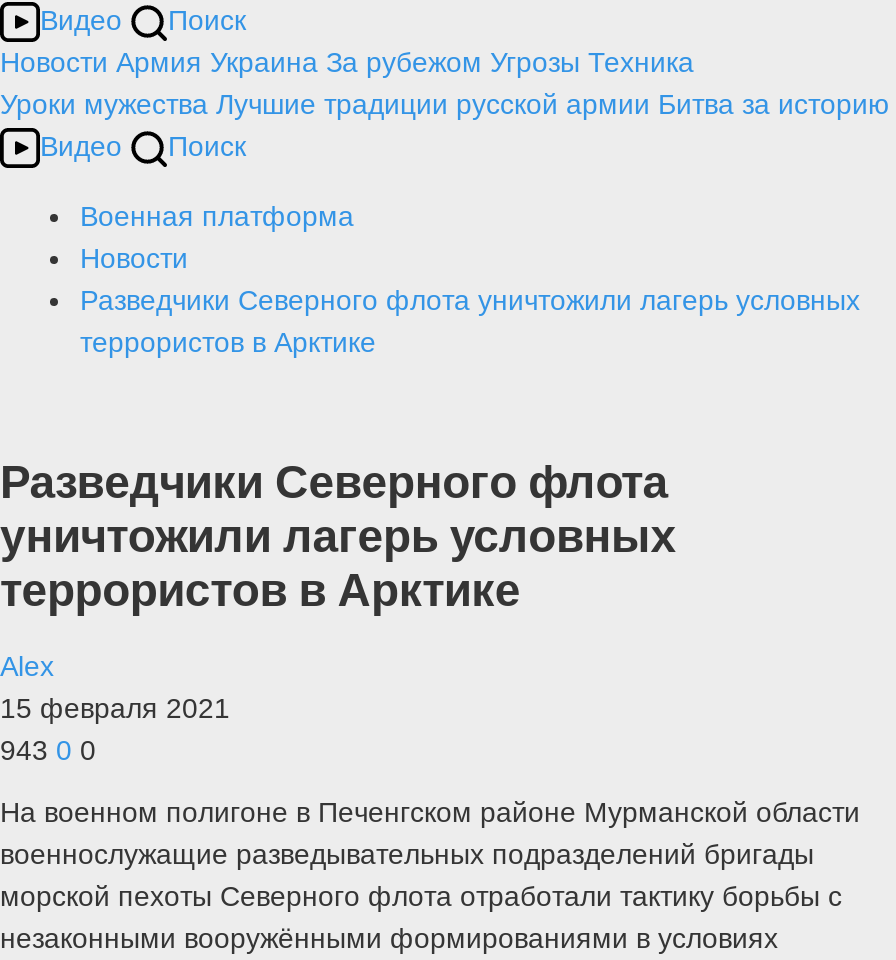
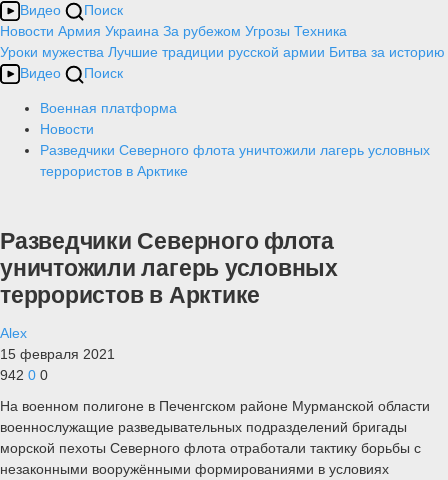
- 943 0 0
+ 942 0 0
